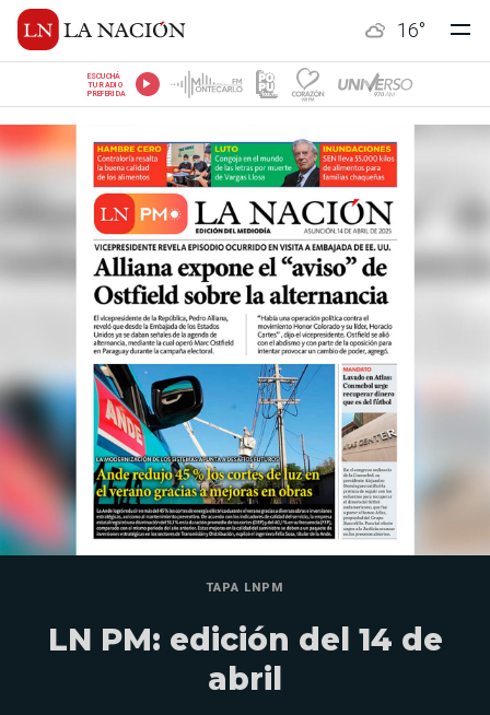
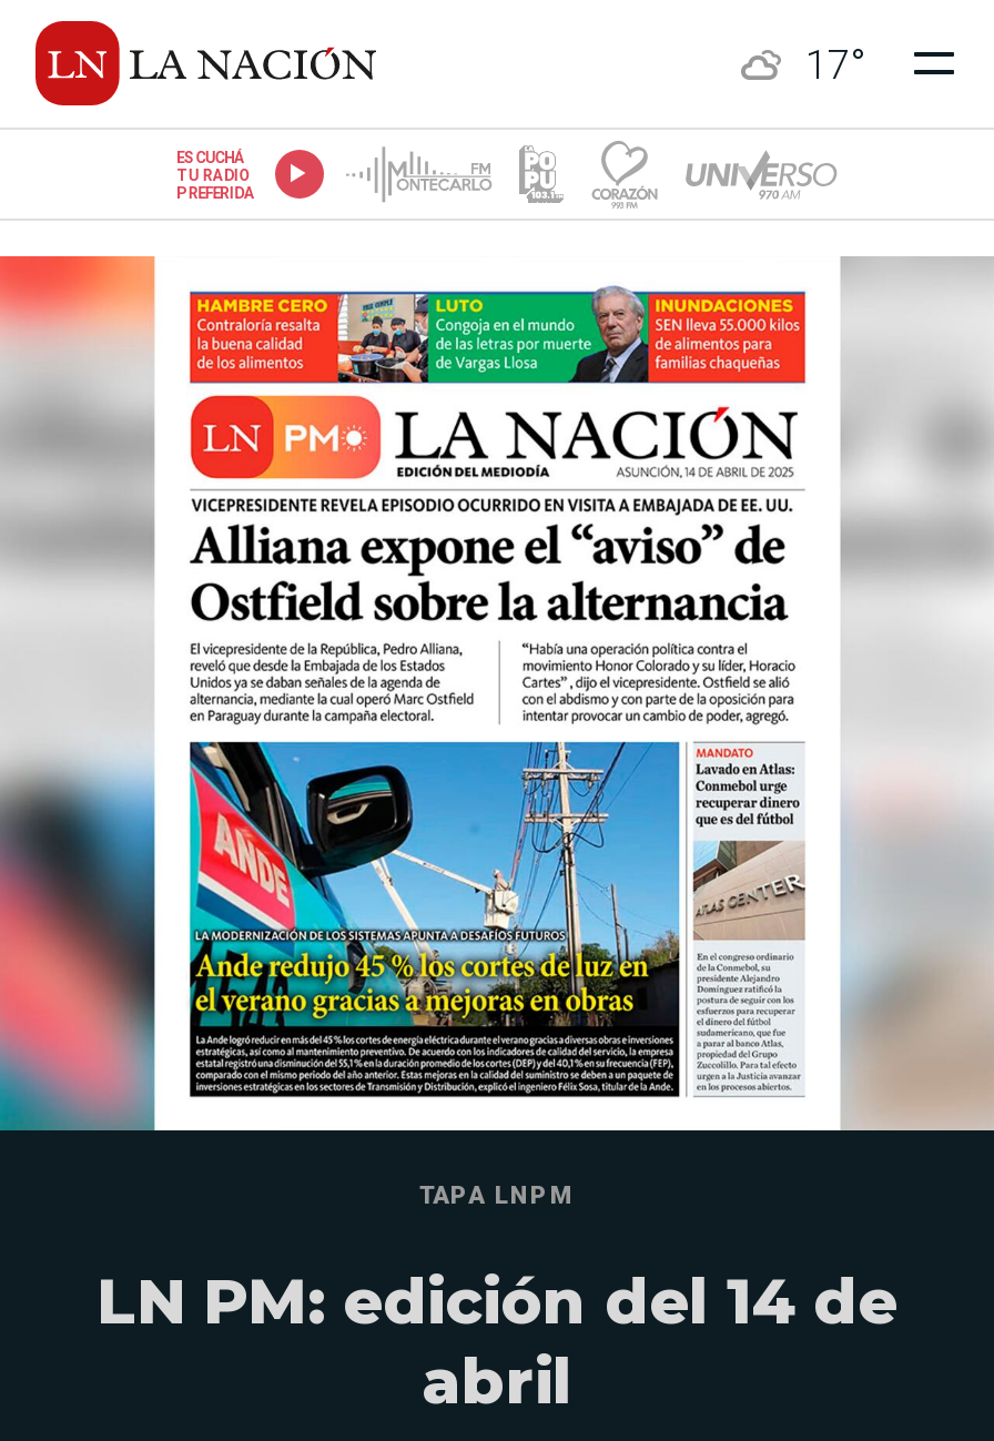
- 16°
+ 17°
